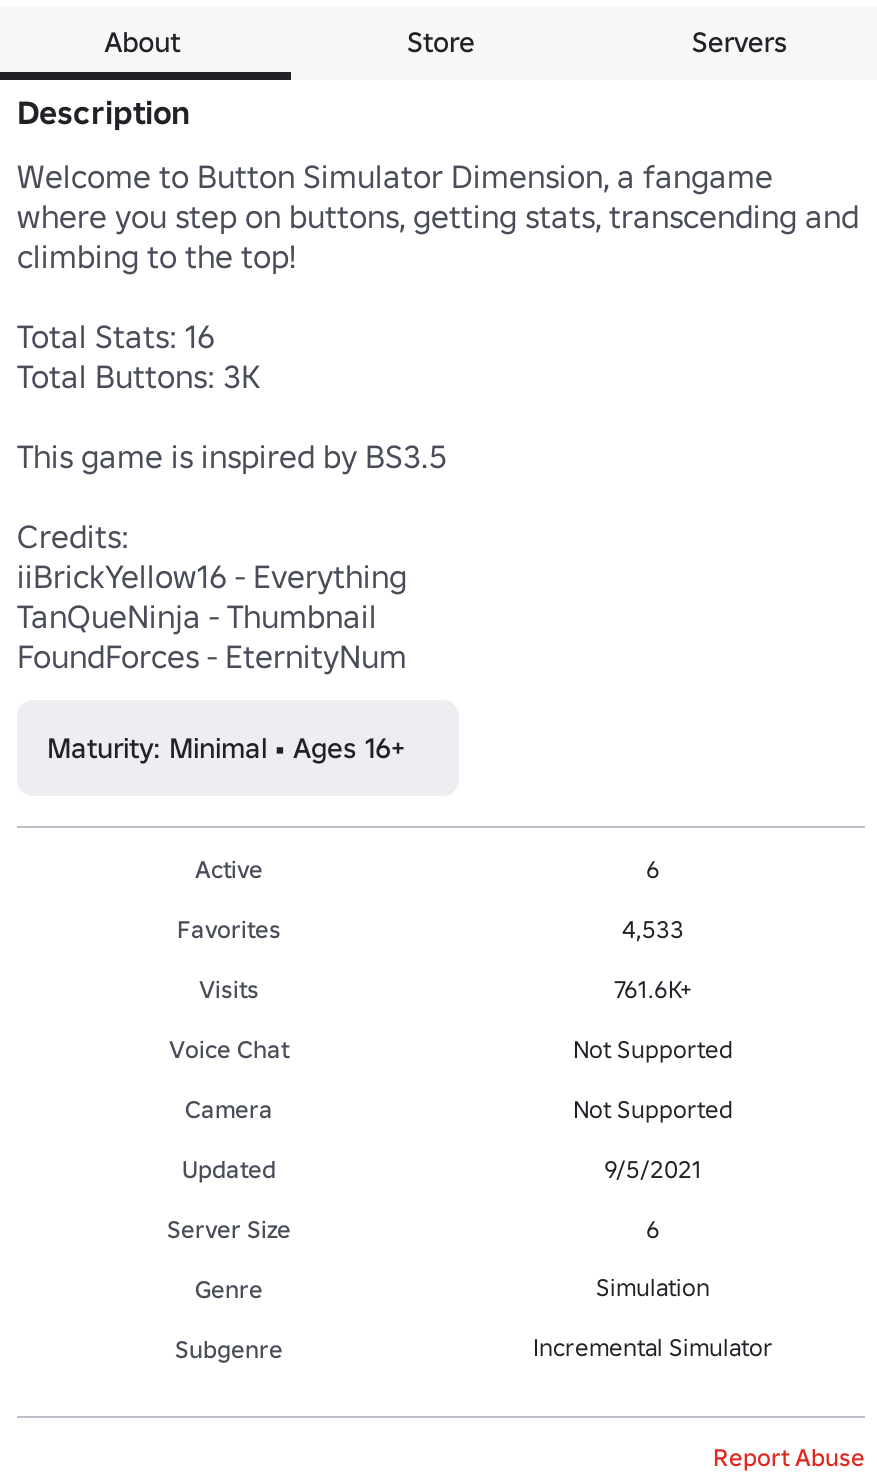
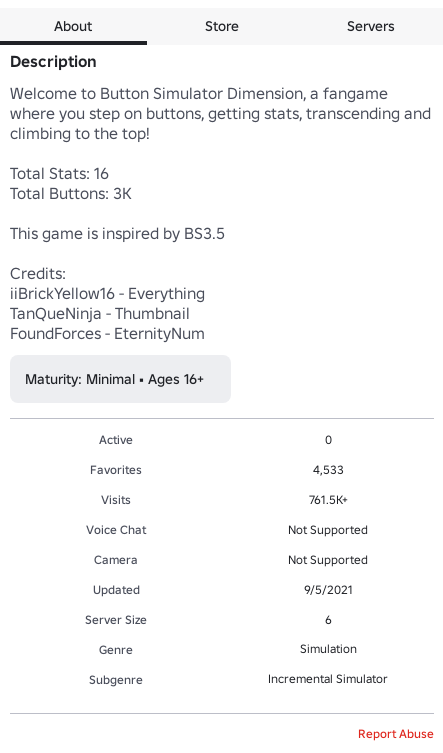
- 6
+ 0

- 761.6K+
+ 761.5K+
